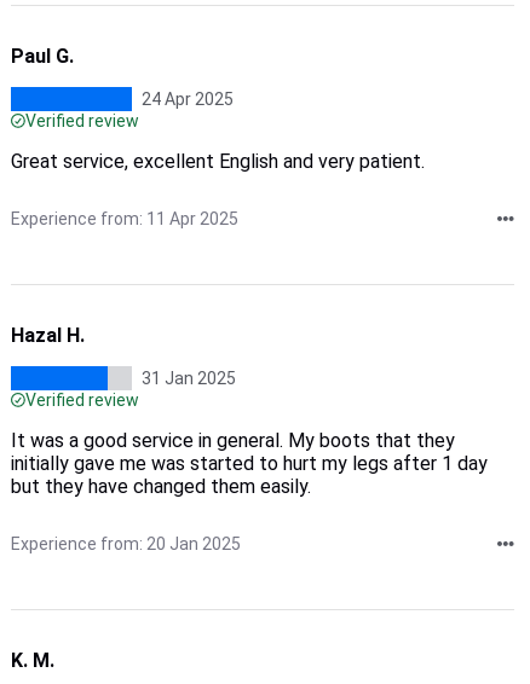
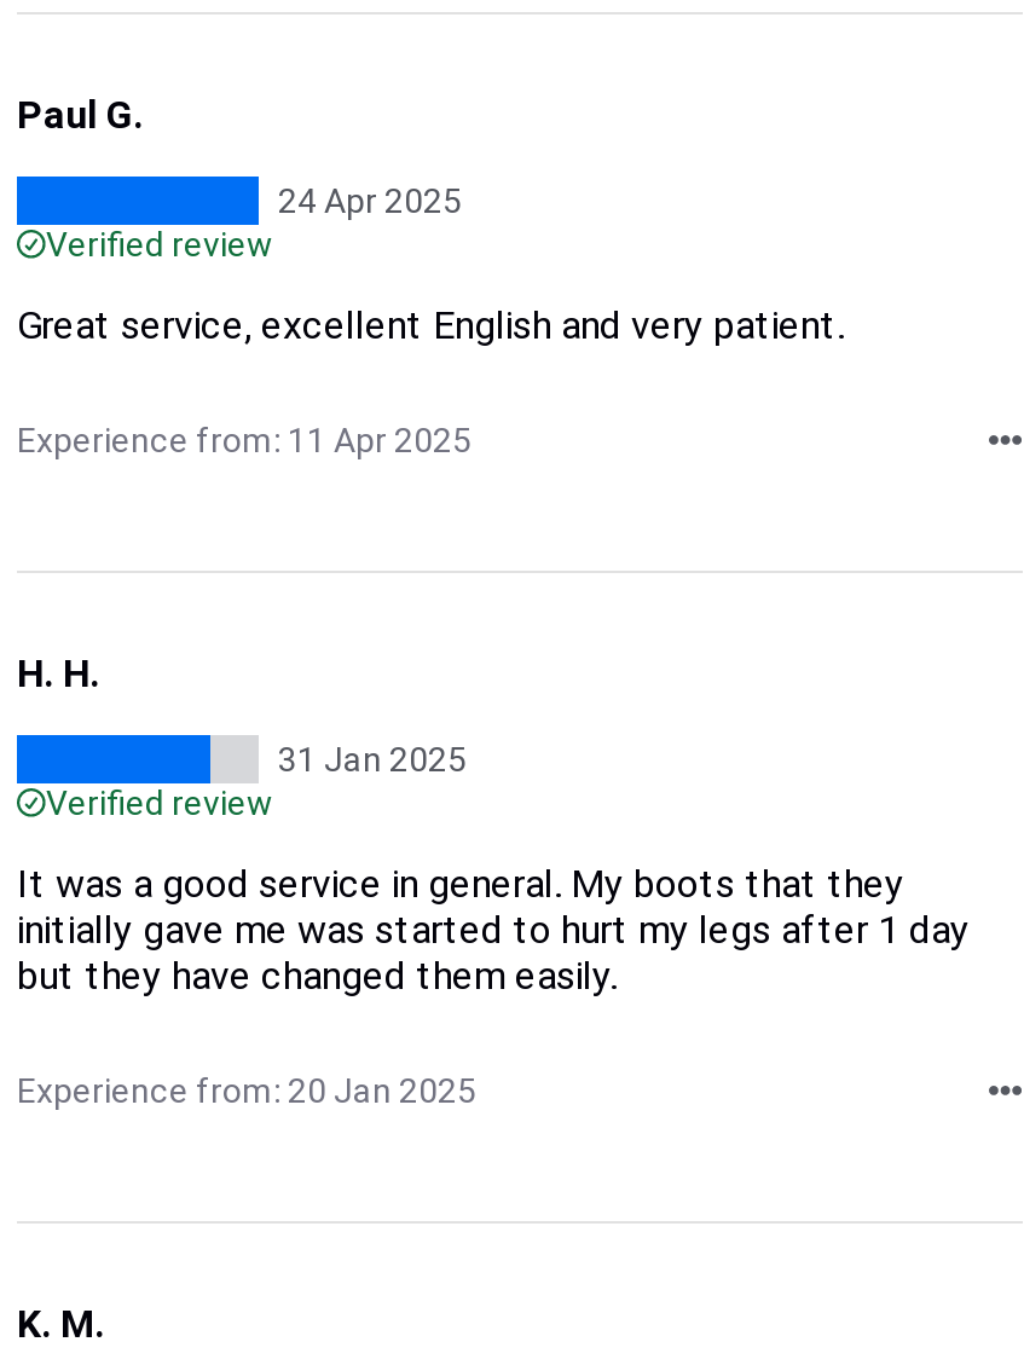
- Hazal H.
+ H. H.
